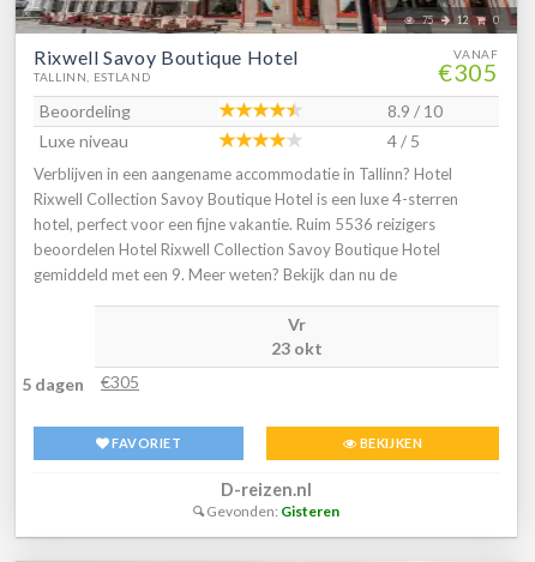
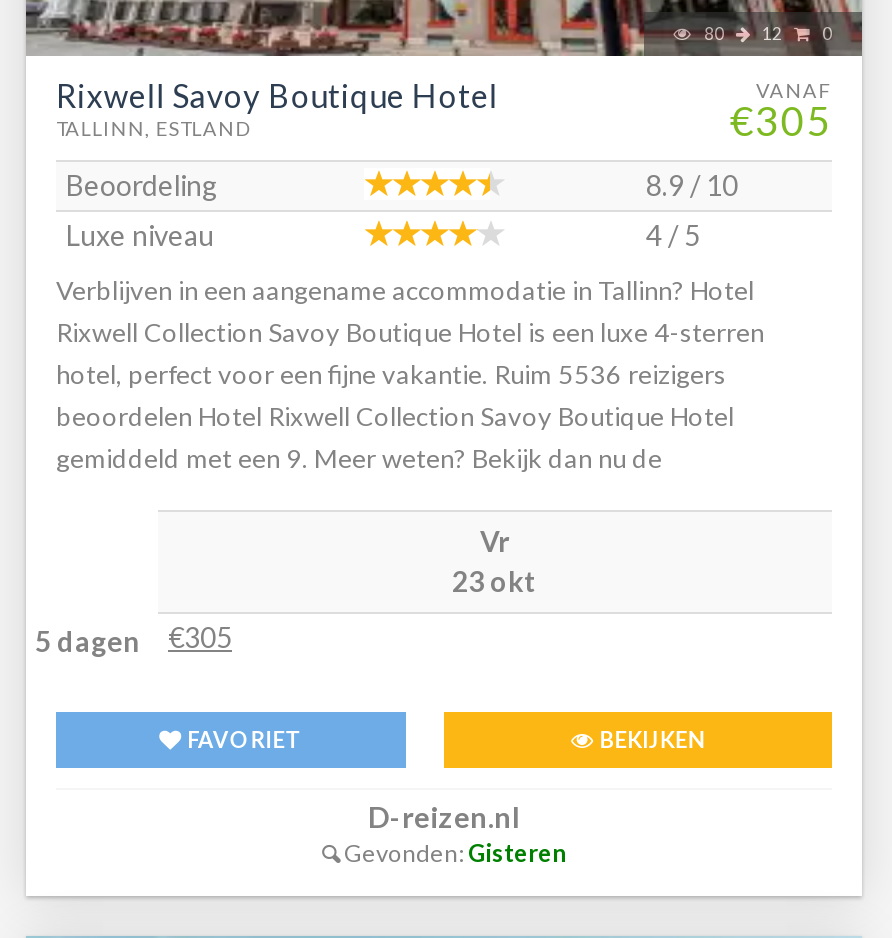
- 75
+ 80
